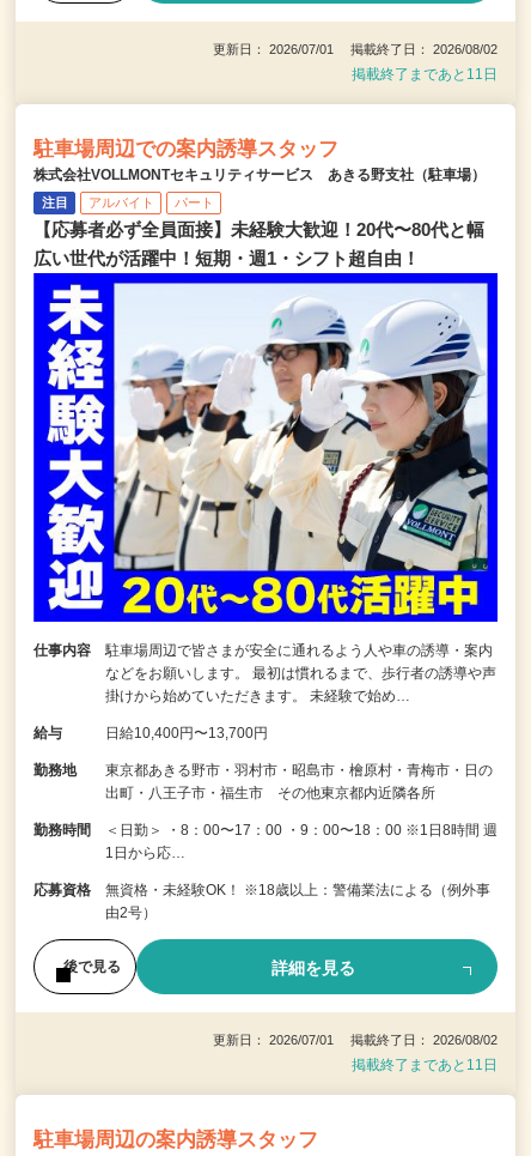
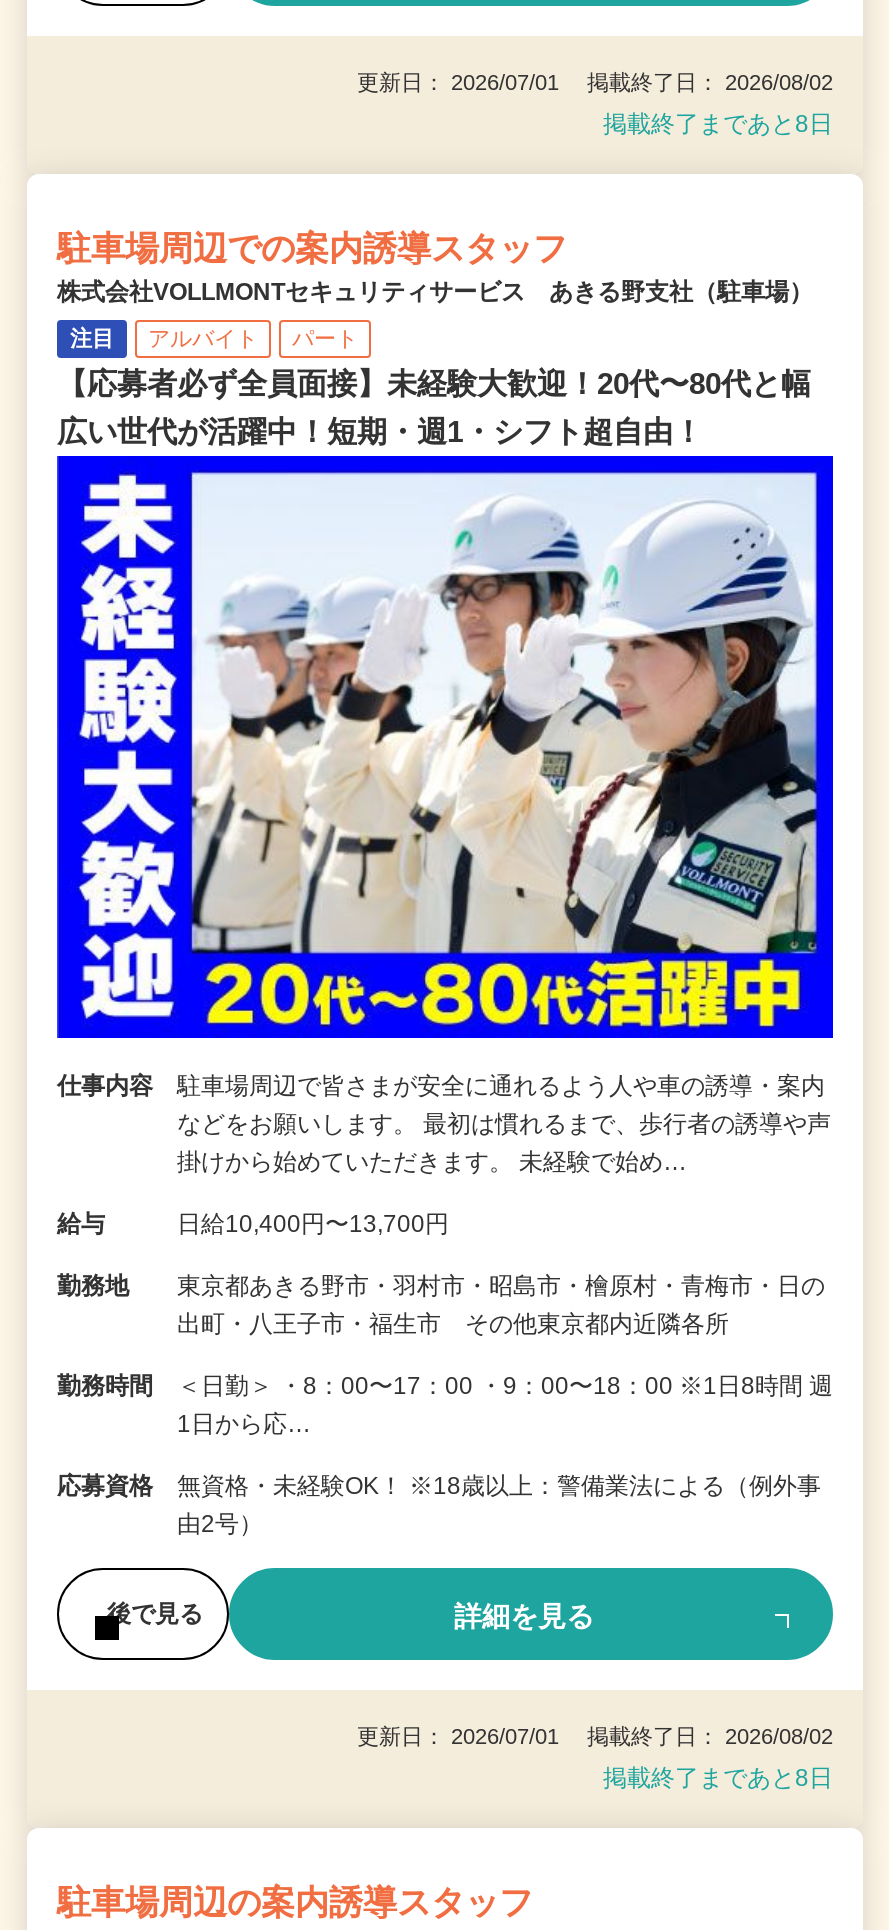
- 掲載終了まであと11日
+ 掲載終了まであと8日

- 掲載終了まであと11日
+ 掲載終了まであと8日
